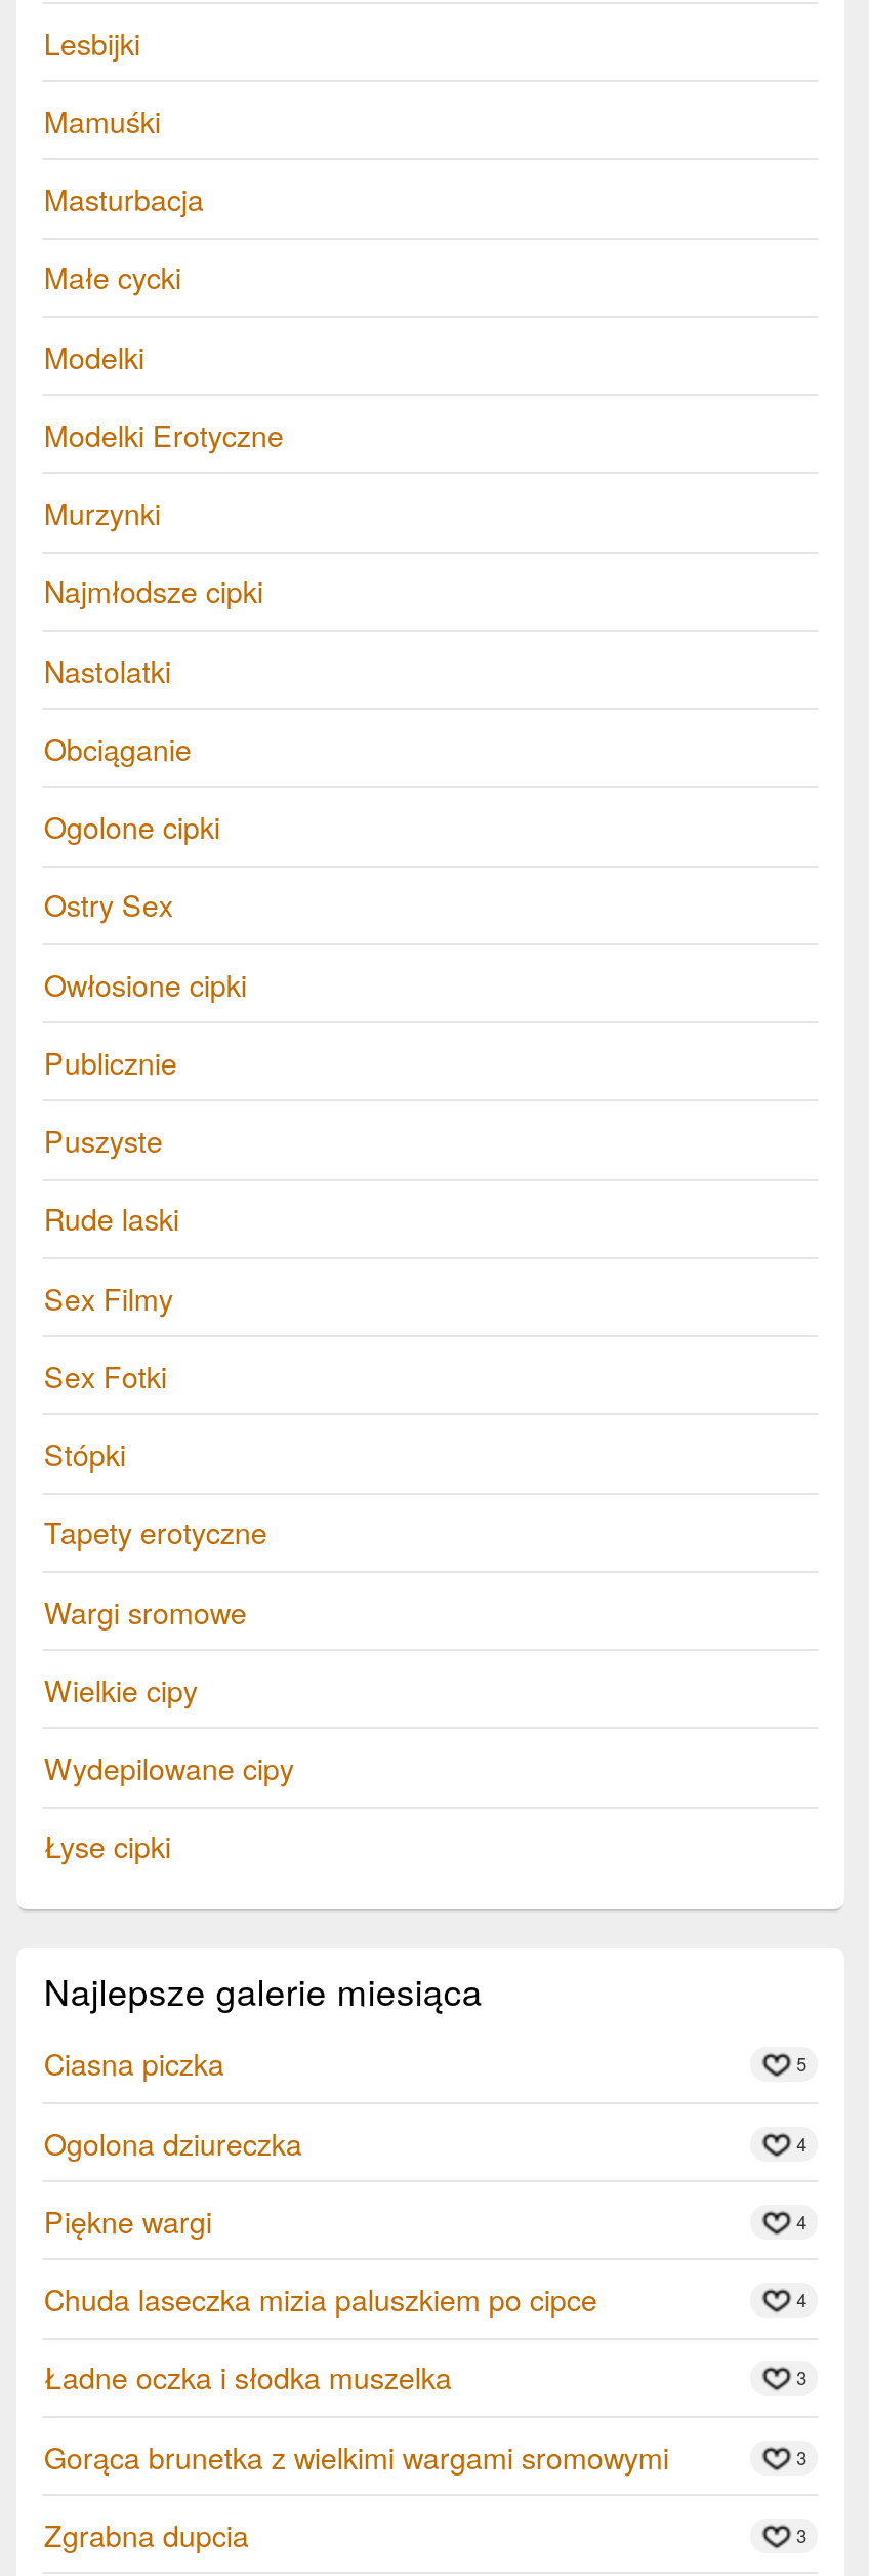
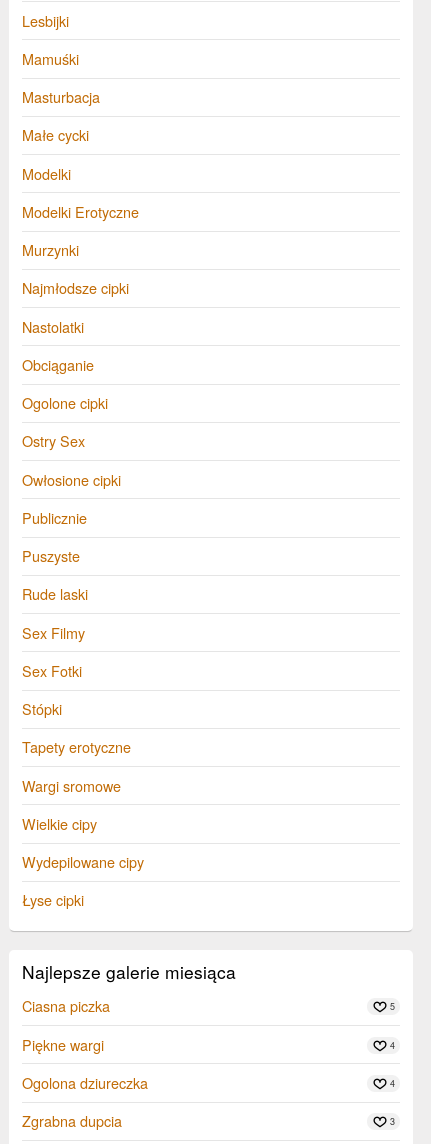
moved down: Ogolona dziureczka

- 4

- Chuda laseczka mizia paluszkiem po cipce

- Ładne oczka i słodka muszelka
- 3
- Gorąca brunetka z wielkimi wargami sromowymi
- 3
